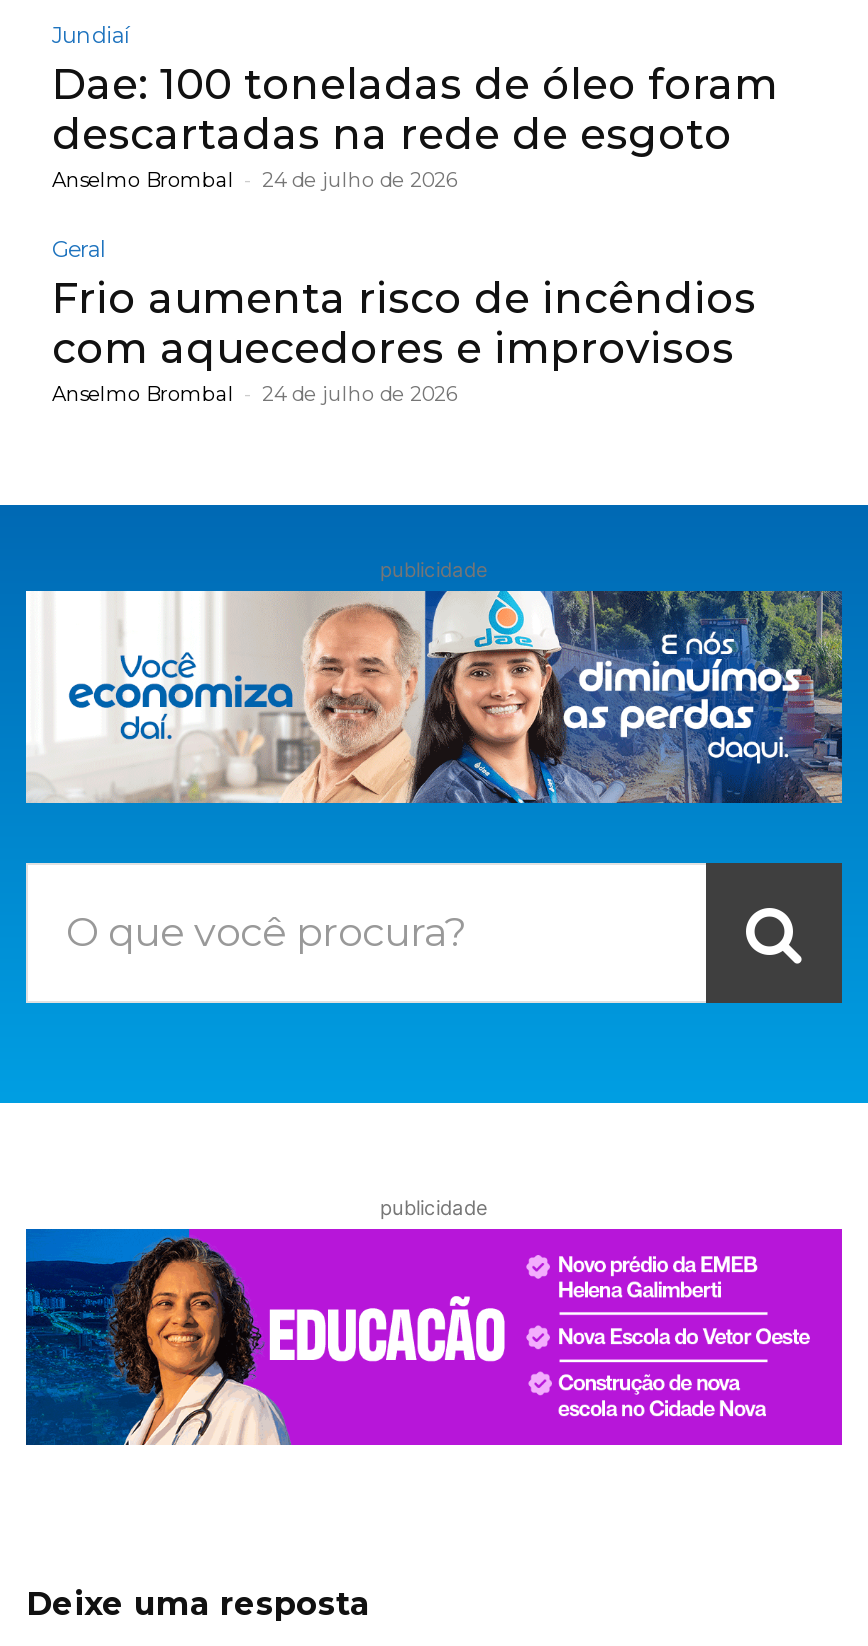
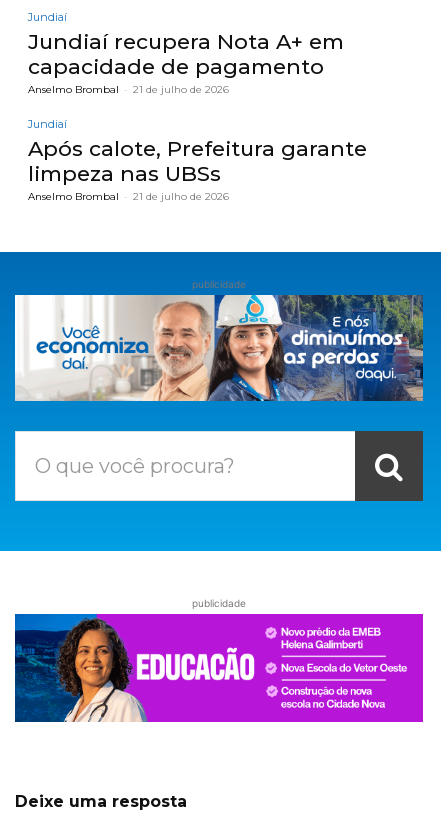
- Dae: 100 toneladas de óleo foram
- descartadas na rede de esgoto
- Anselmo Brombal - 24 de julho de 2026
+ Jundiaí recupera Nota A+ em
+ capacidade de pagamento
+ Anselmo Brombal - 21 de julho de 2026

- Geral
- Frio aumenta risco de incêndios
- com aquecedores e improvisos
- Anselmo Brombal - 24 de julho de 2026
+ Jundiaí
+ Após calote, Prefeitura garante
+ limpeza nas UBSs
+ Anselmo Brombal - 21 de julho de 2026
